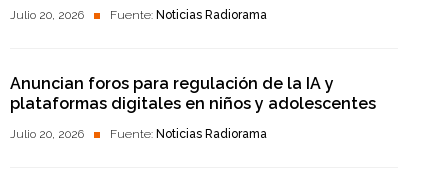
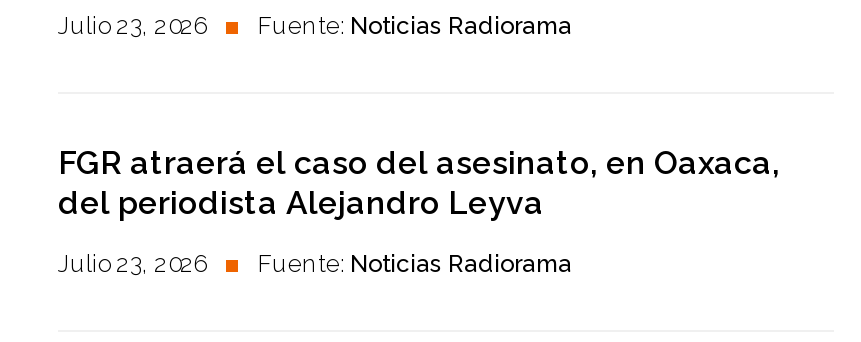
- Julio 20, 2026 Fuente: Noticias Radiorama
+ Julio 23, 2026 Fuente: Noticias Radiorama

- Anuncian foros para regulación de la IA y
- plataformas digitales en niños y adolescentes
+ FGR atraerá el caso del asesinato, en Oaxaca,
+ del periodista Alejandro Leyva

- Julio 20, 2026 Fuente: Noticias Radiorama
+ Julio 23, 2026 Fuente: Noticias Radiorama
